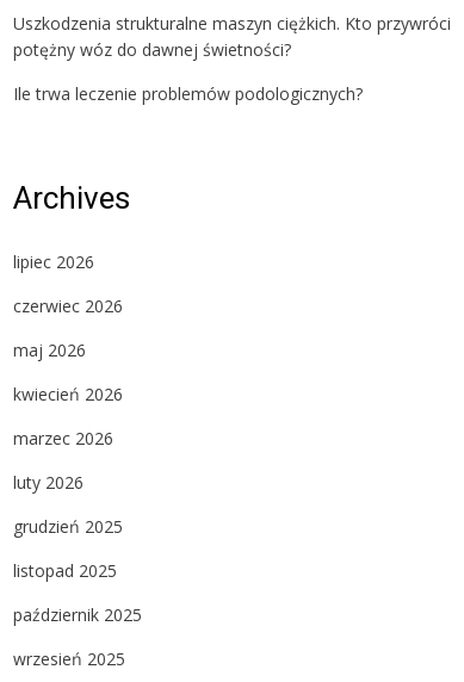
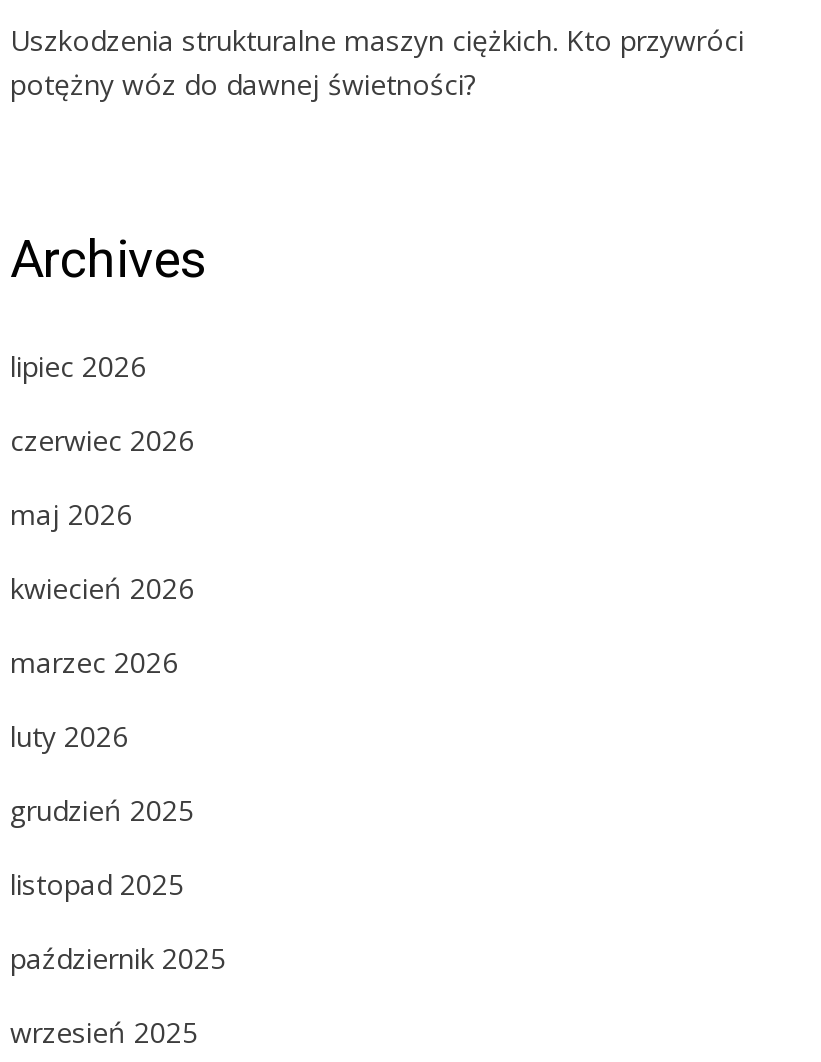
- Ile trwa leczenie problemów podologicznych?
